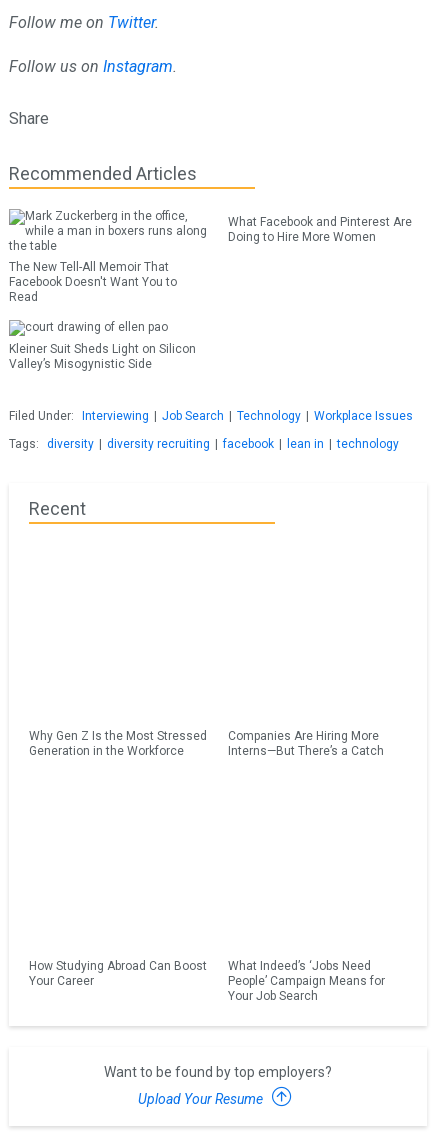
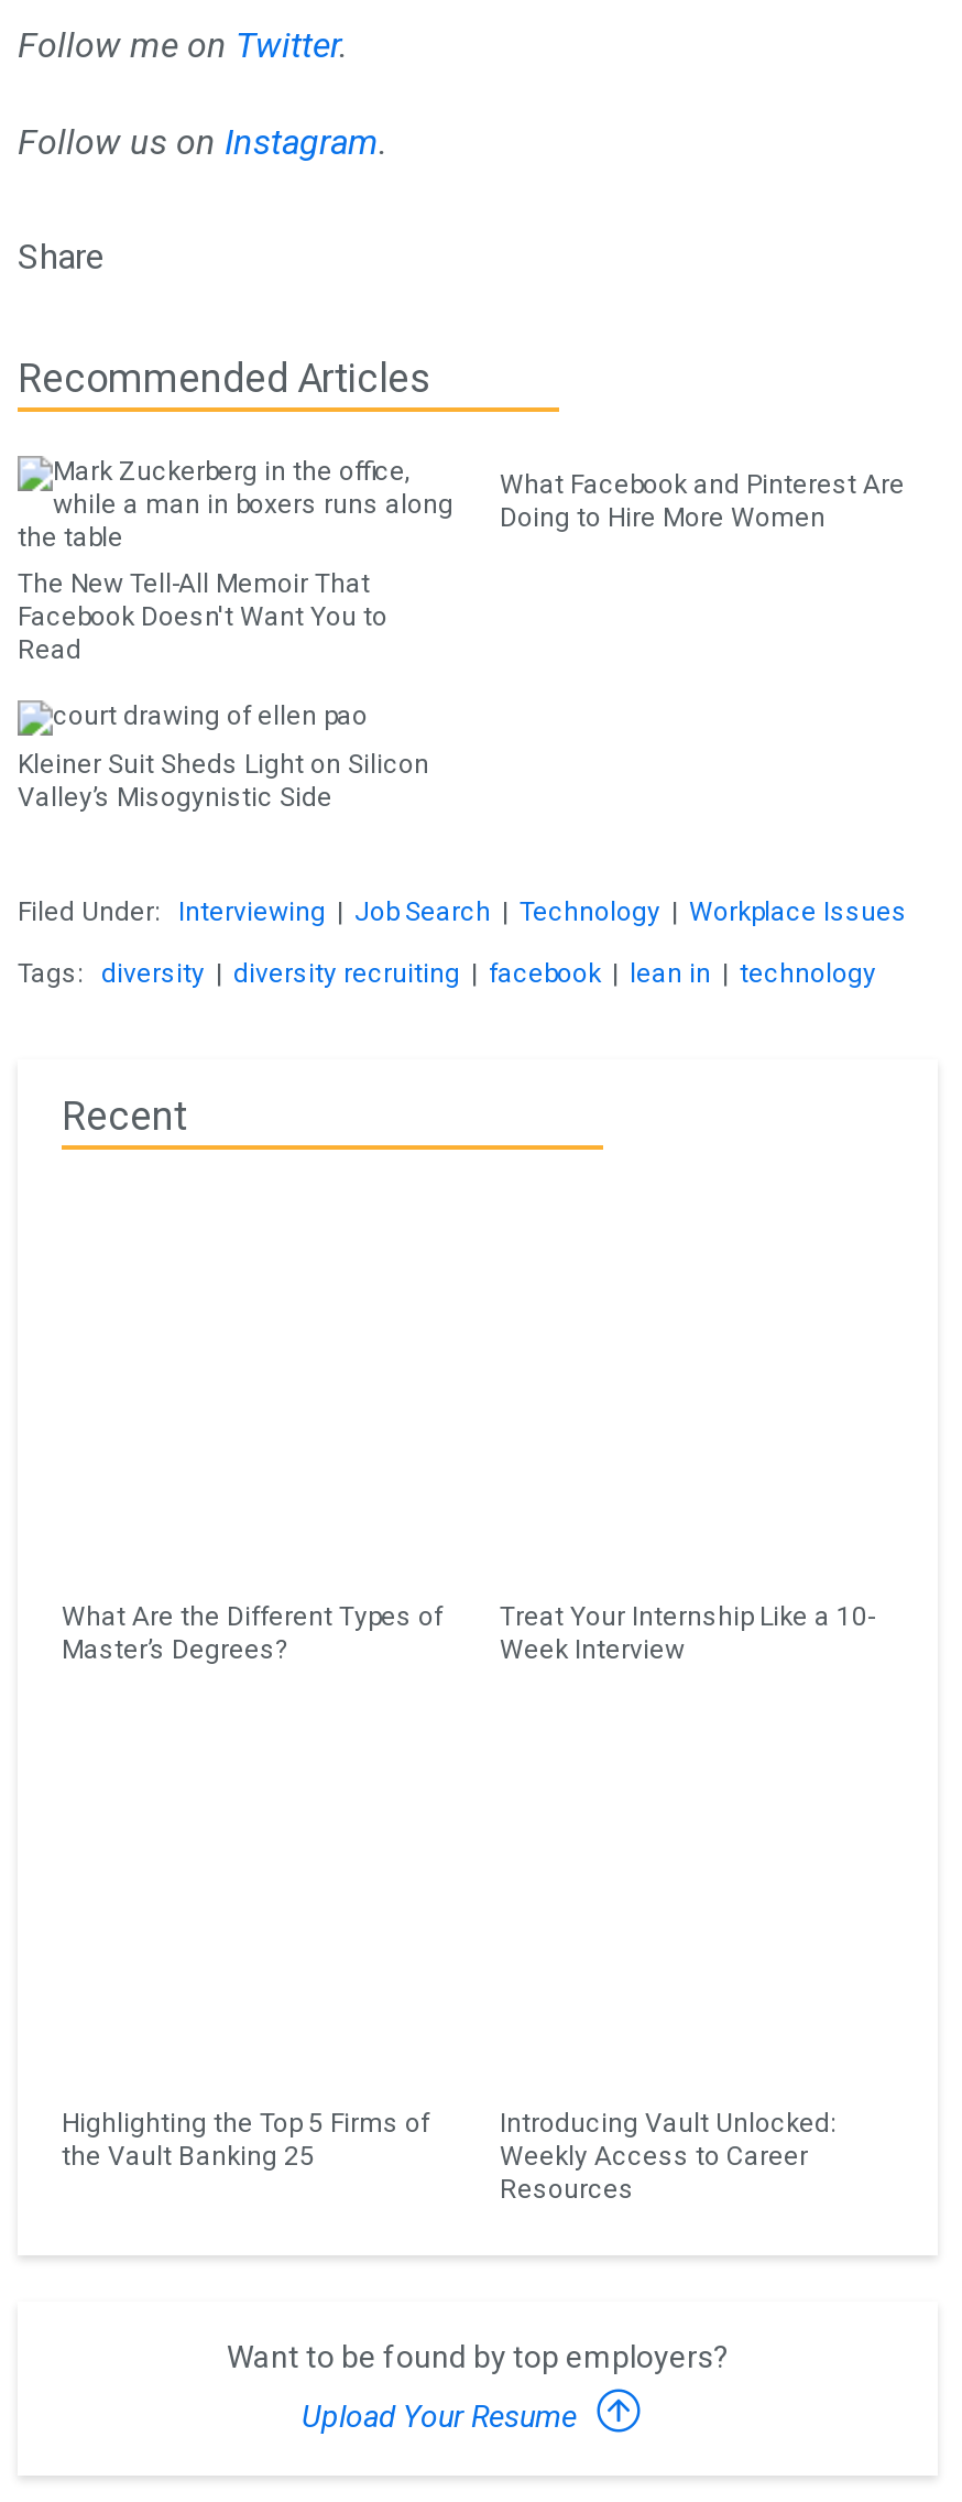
- Why Gen Z Is the Most Stressed
- Generation in the Workforce
+ What Are the Different Types of
+ Master’s Degrees?

- Companies Are Hiring More
- Interns—But There’s a Catch
+ Treat Your Internship Like a 10-
+ Week Interview

- How Studying Abroad Can Boost
- Your Career
+ Highlighting the Top 5 Firms of
+ the Vault Banking 25

- What Indeed’s ‘Jobs Need
- People’ Campaign Means for
- Your Job Search
+ Introducing Vault Unlocked:
+ Weekly Access to Career
+ Resources
